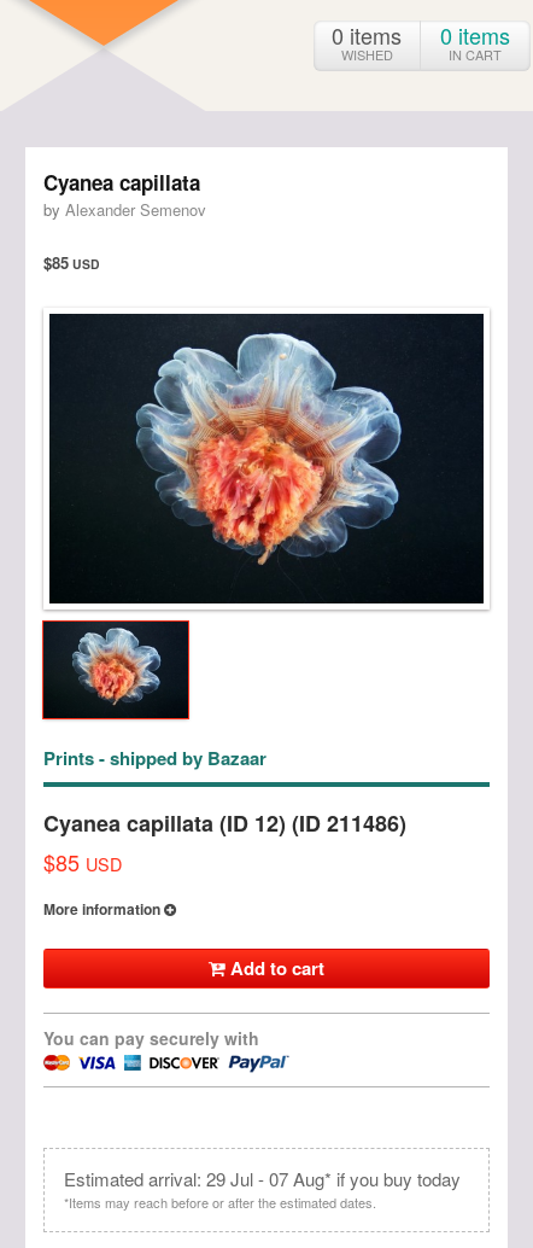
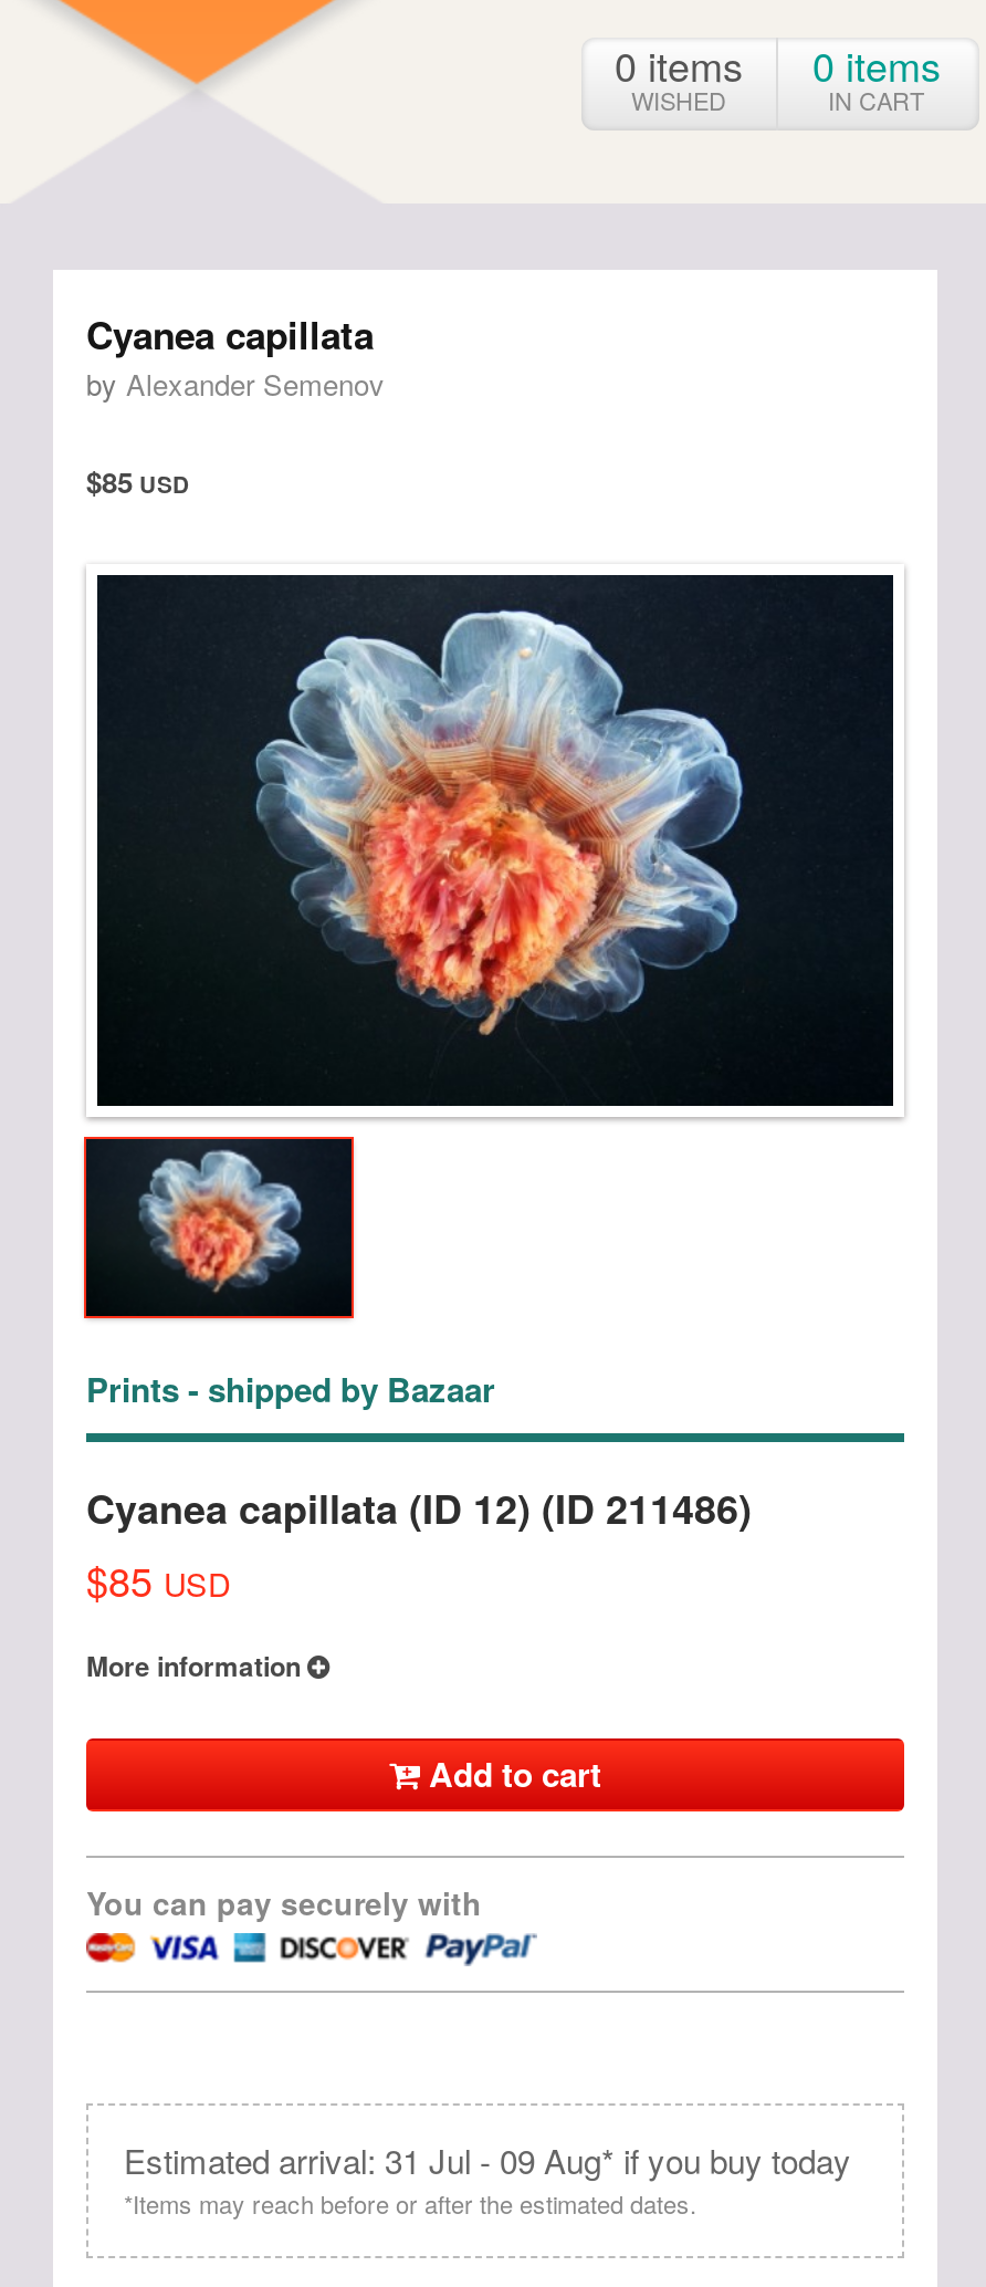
- Estimated arrival: 29 Jul - 07 Aug* if you buy today
+ Estimated arrival: 31 Jul - 09 Aug* if you buy today
